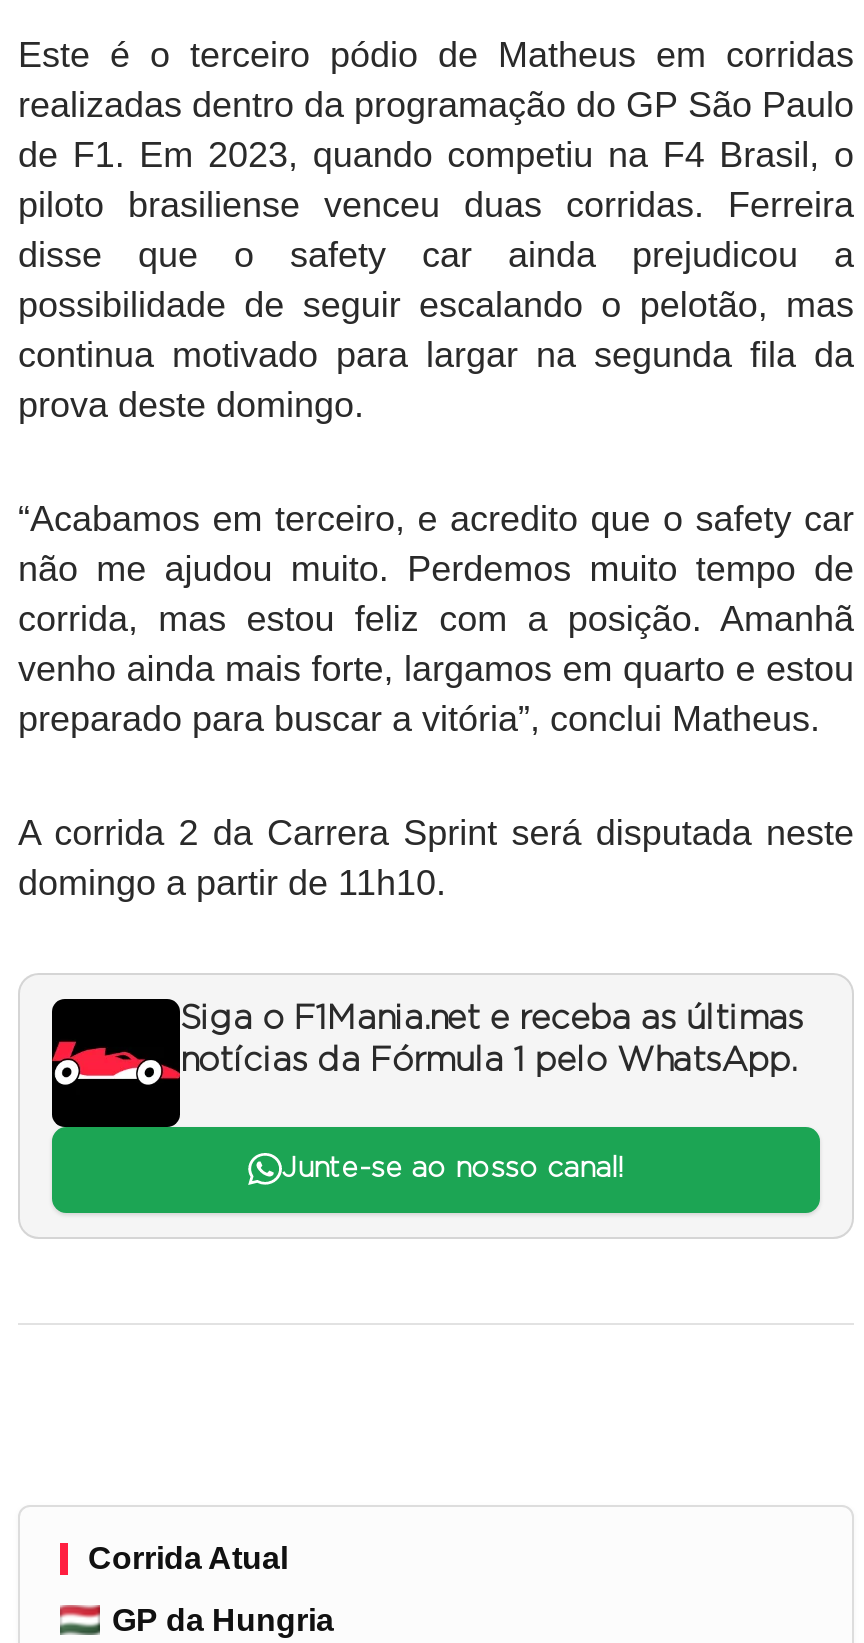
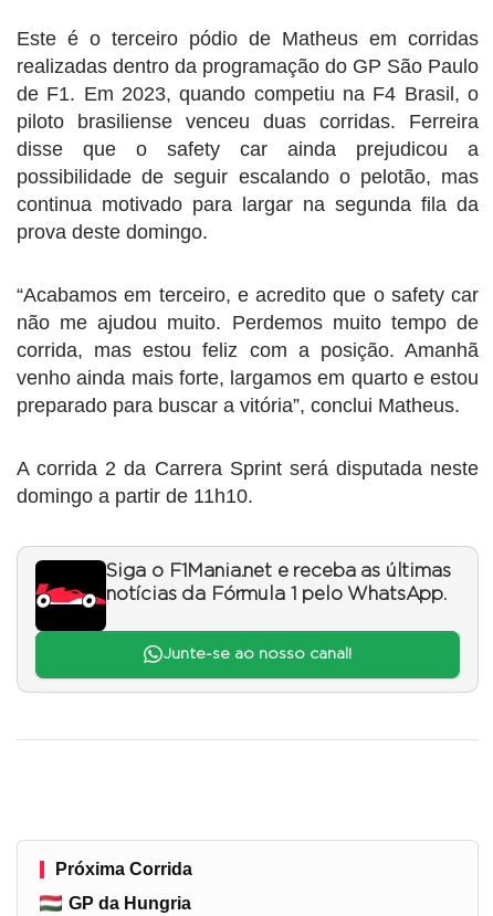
- Corrida Atual
+ Próxima Corrida
